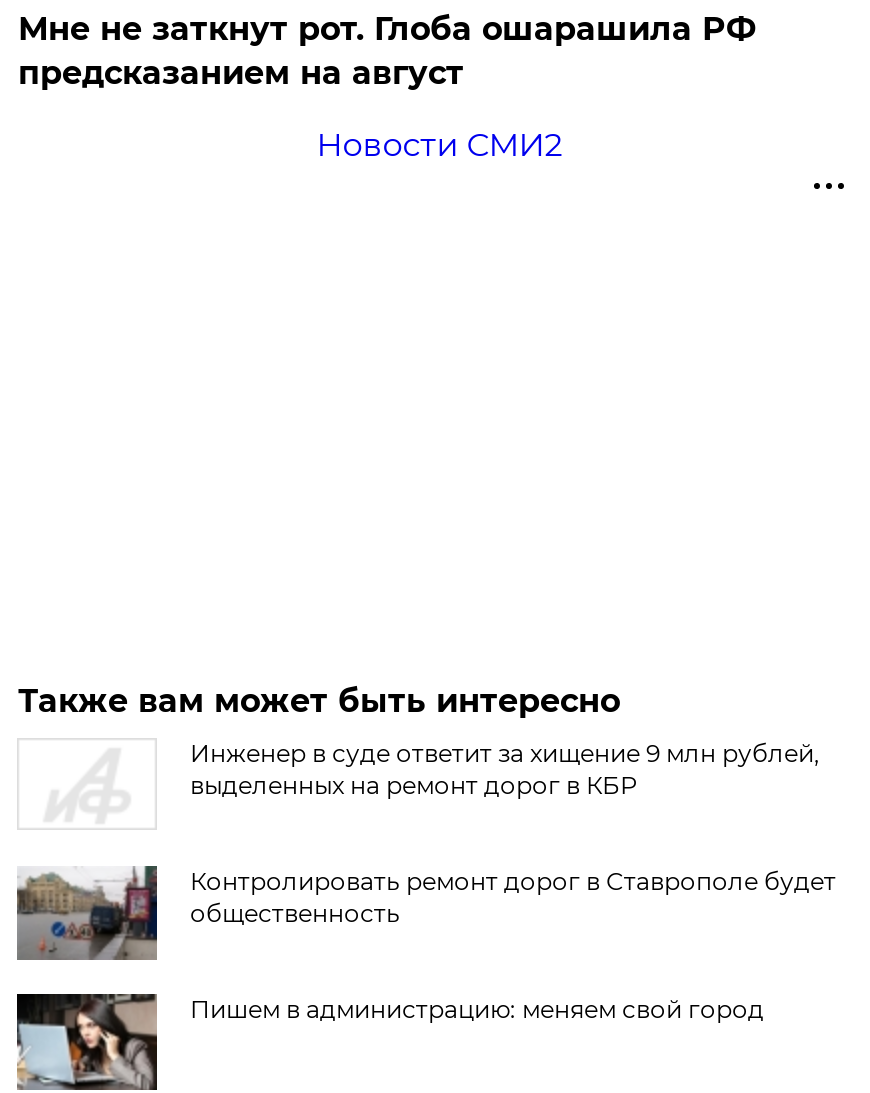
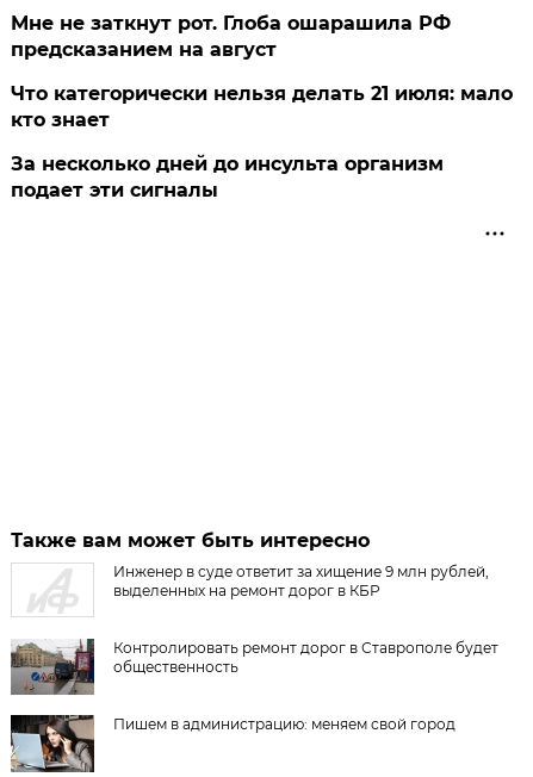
- Новости СМИ2
+ Что категорически нельзя делать 21 июля: мало
+ кто знает
+ За несколько дней до инсульта организм
+ подает эти сигналы
